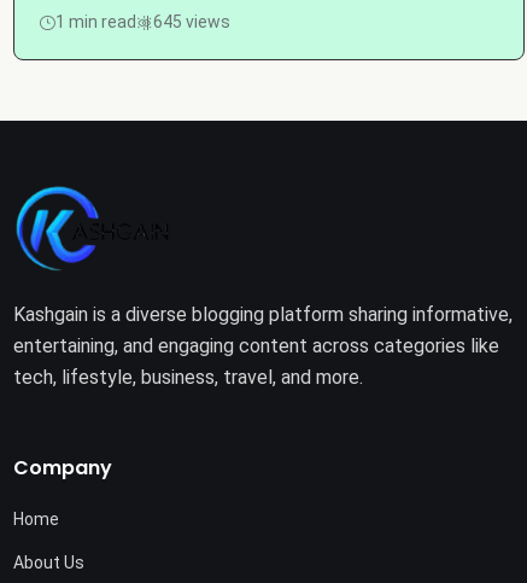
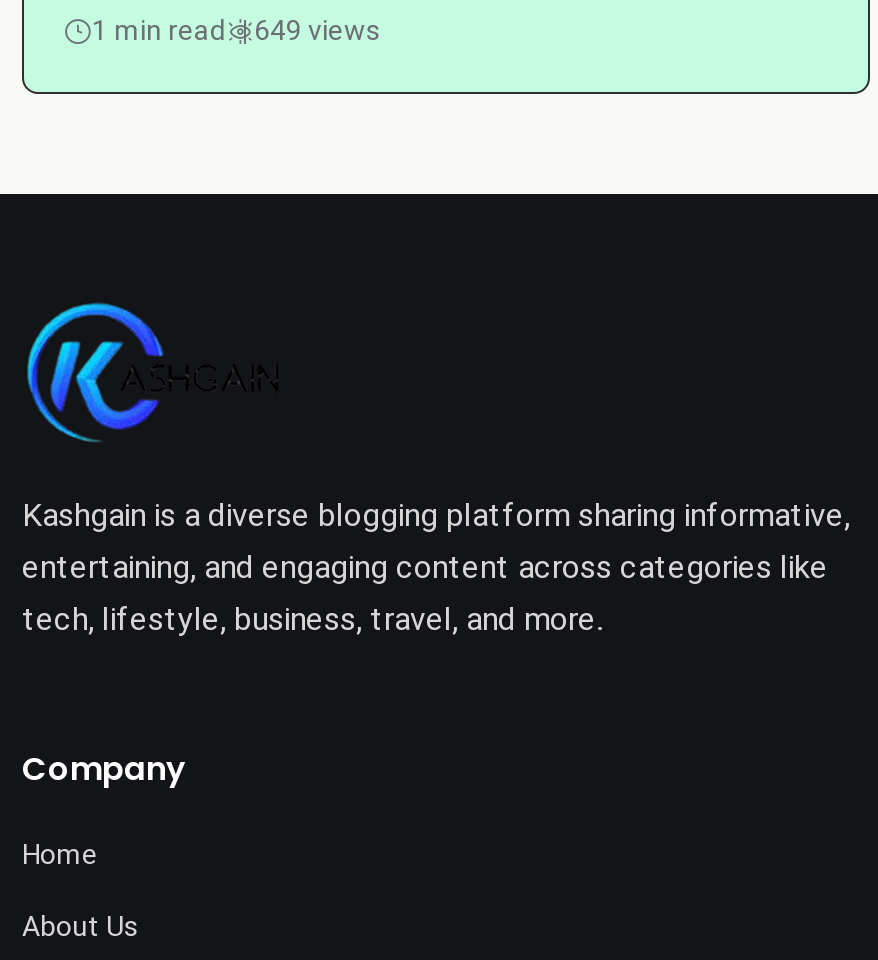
- 1 min read 645 views
+ 1 min read 649 views
